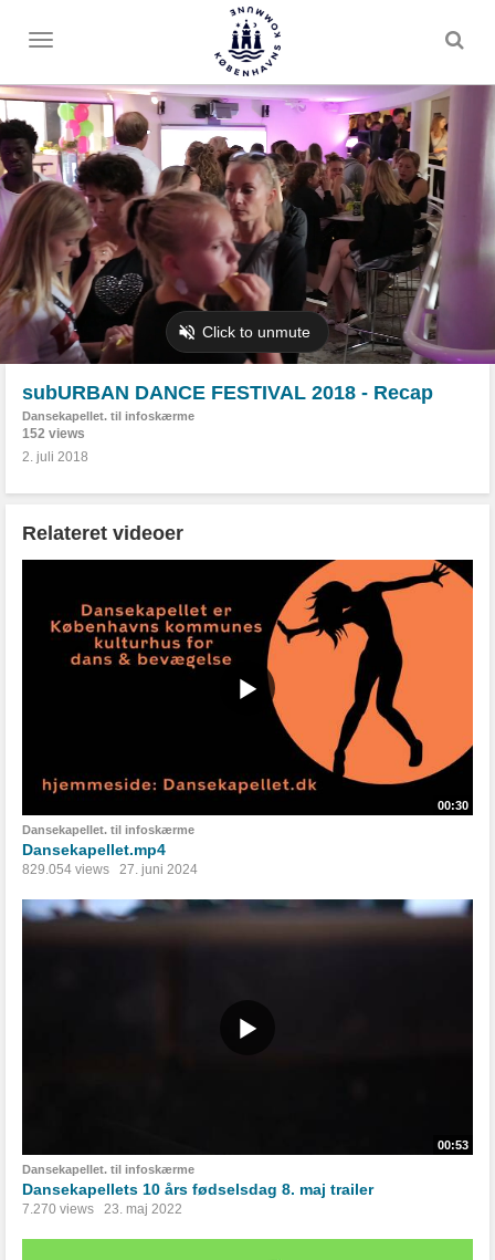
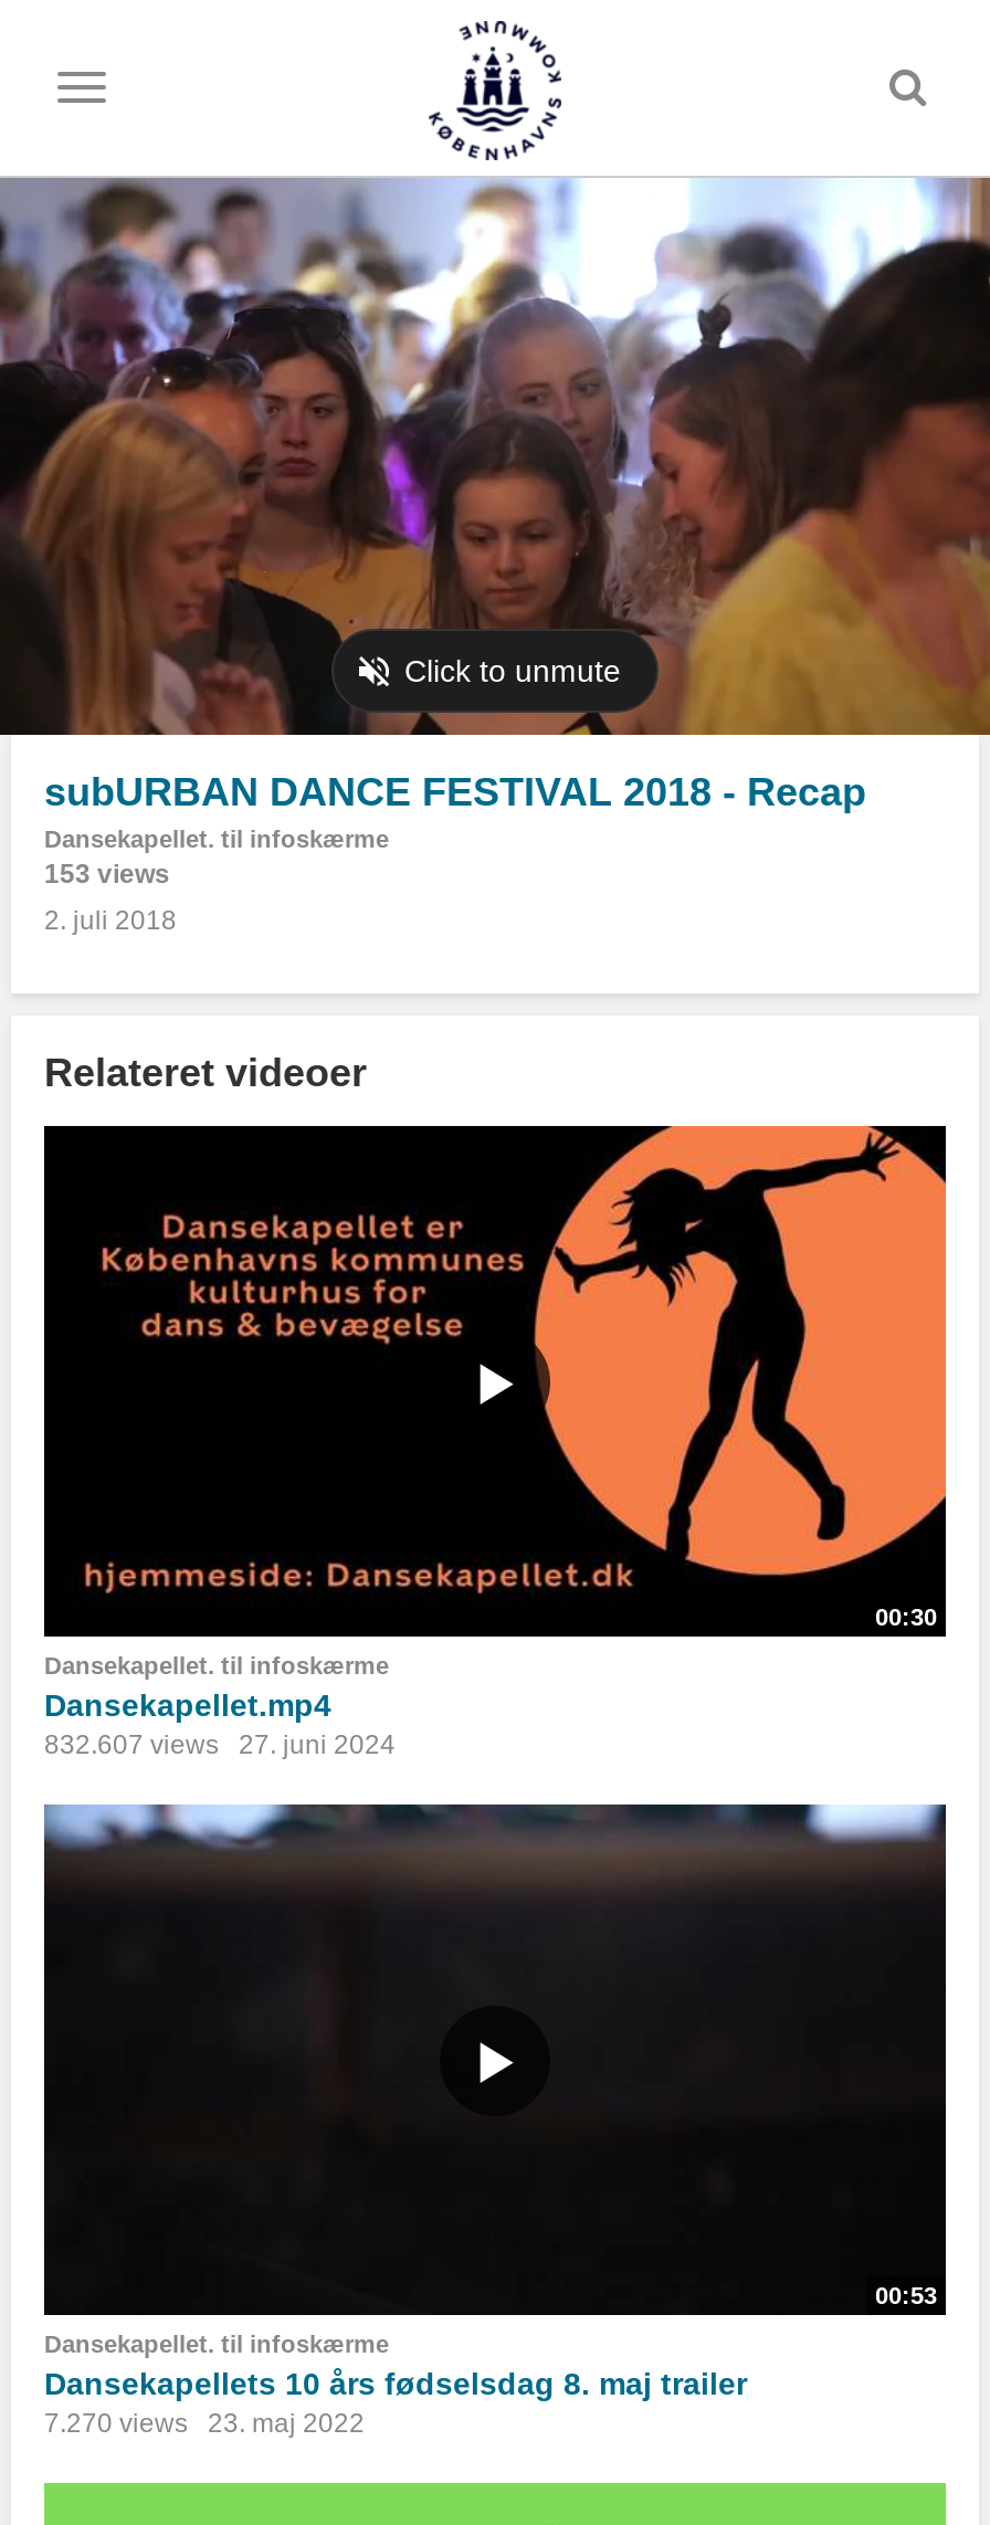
- [image]
+ [image]

- 152 views
+ 153 views

- 829.054 views 27. juni 2024
+ 832.607 views 27. juni 2024
